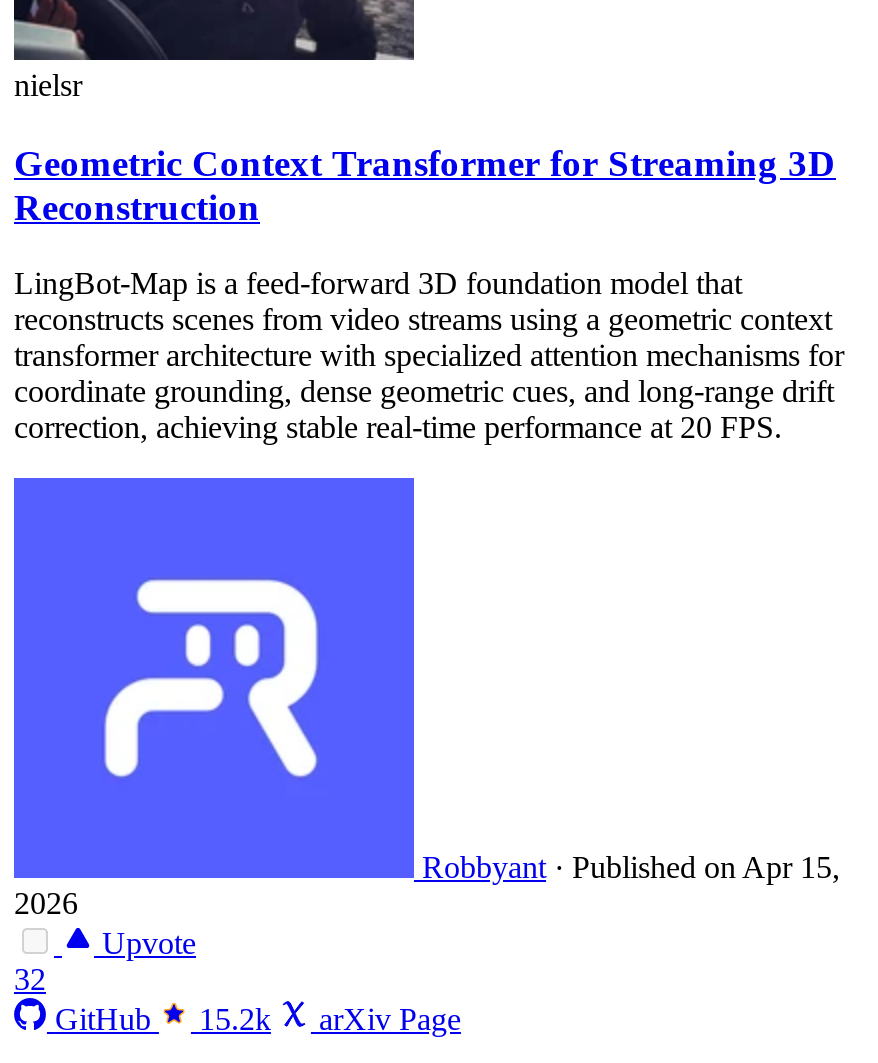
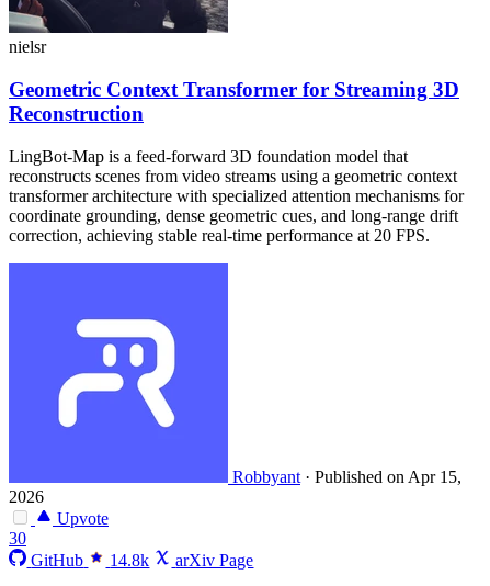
- 32
+ 30

- GitHub 15.2k arXiv Page
+ GitHub 14.8k arXiv Page
